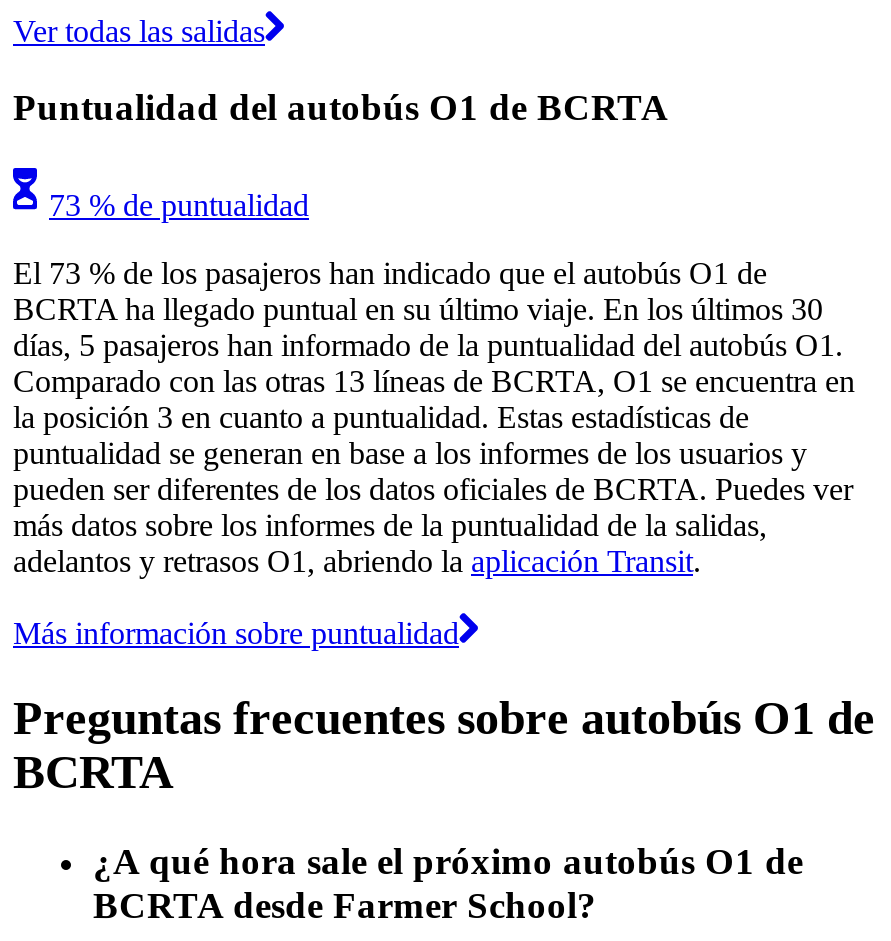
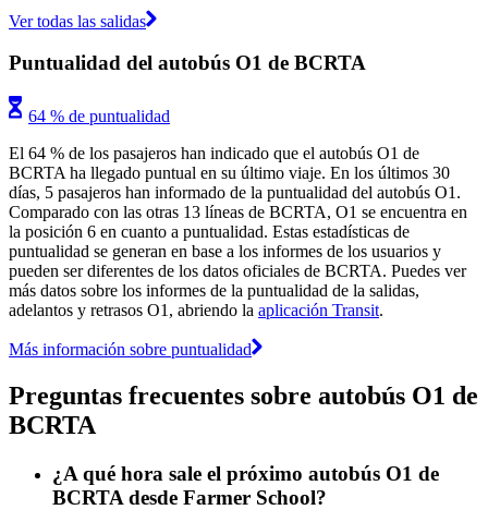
- 73 % de puntualidad
+ 64 % de puntualidad

- El 73 % de los pasajeros han indicado que el autobús O1 de
+ El 64 % de los pasajeros han indicado que el autobús O1 de

- la posición 3 en cuanto a puntualidad. Estas estadísticas de
+ la posición 6 en cuanto a puntualidad. Estas estadísticas de
